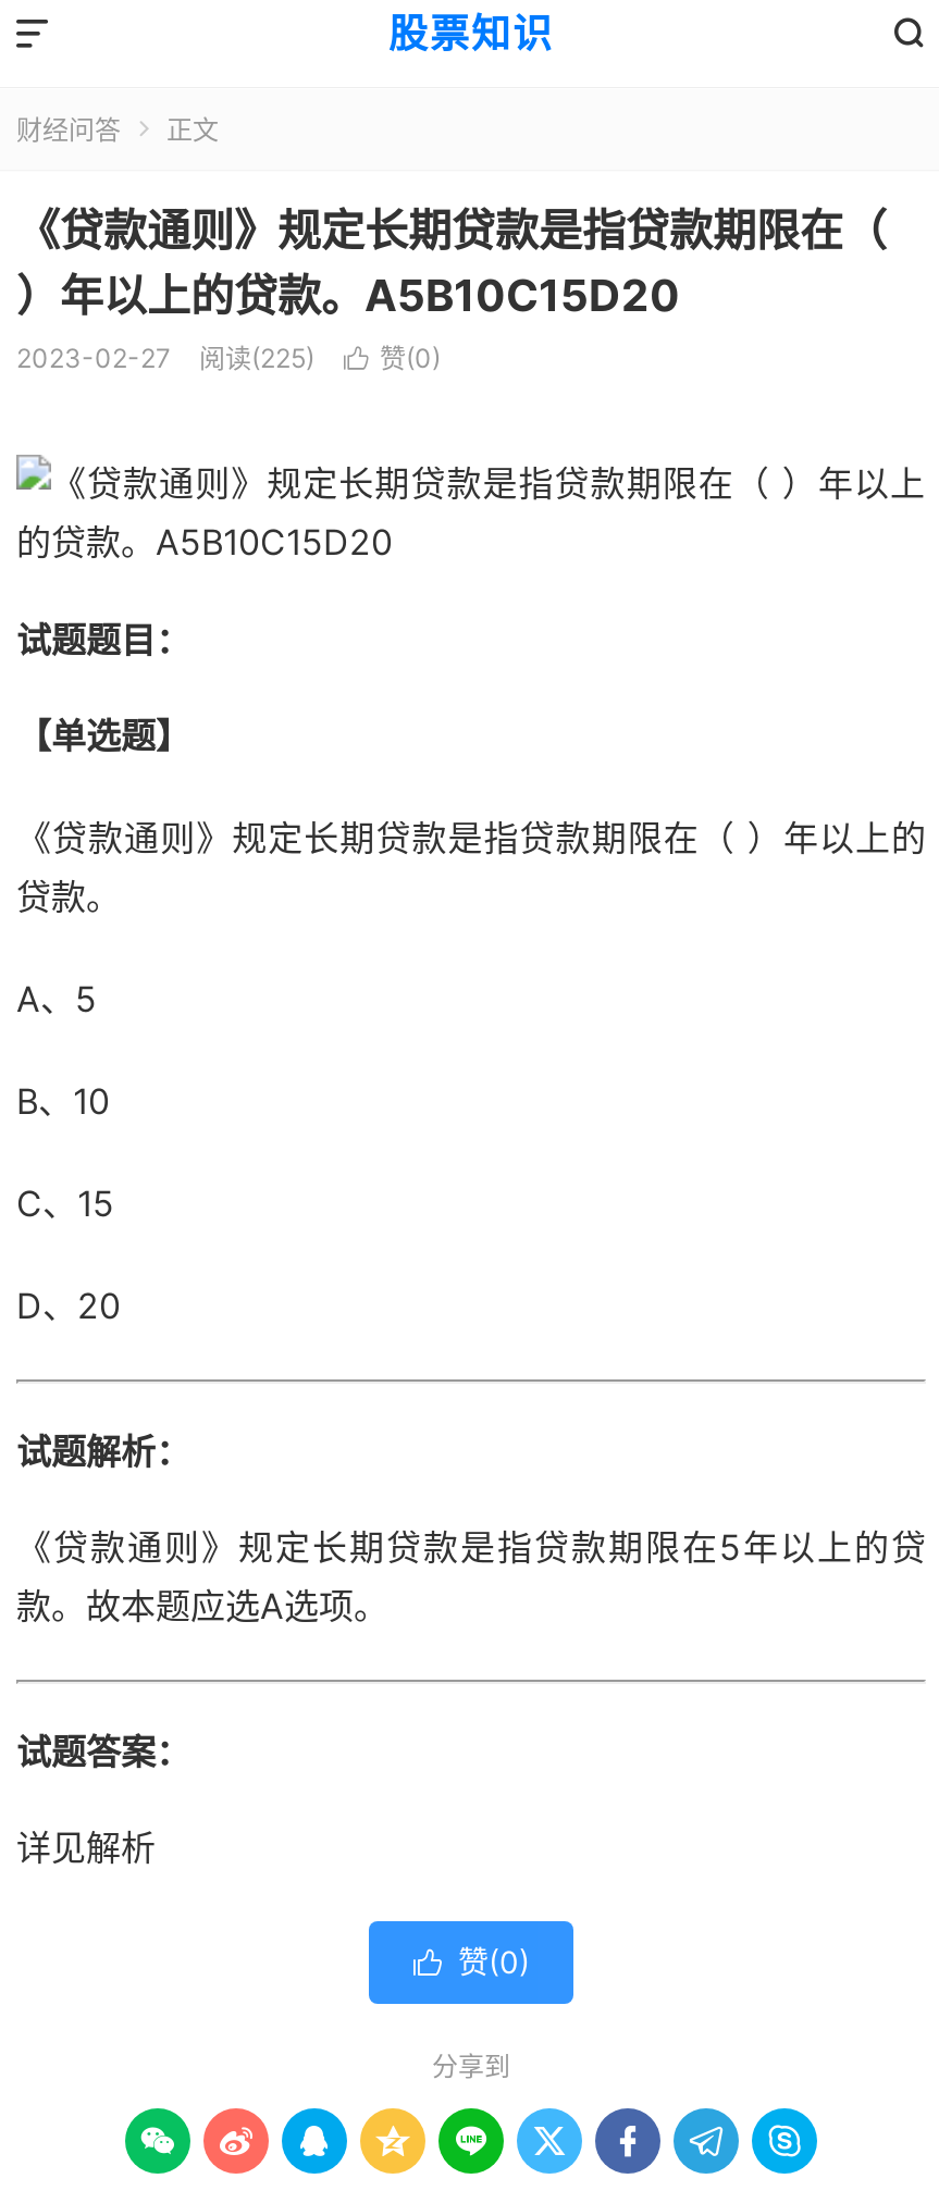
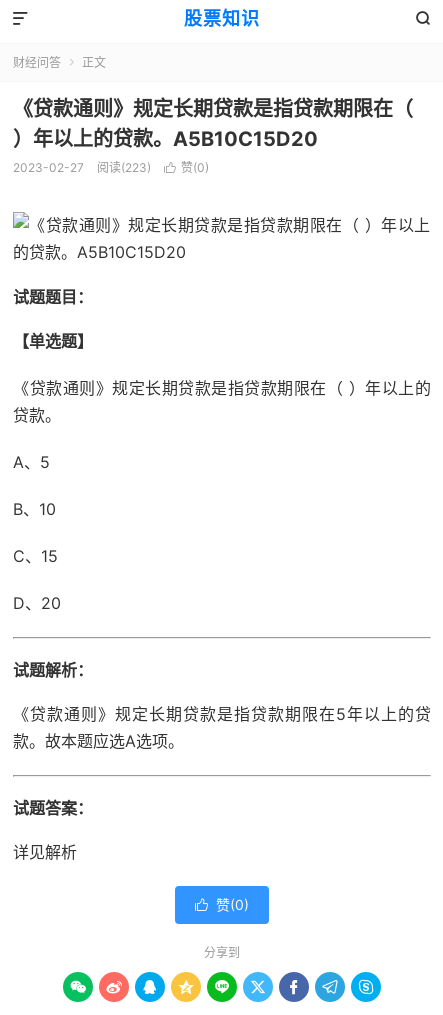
- 阅读(225)
+ 阅读(223)
